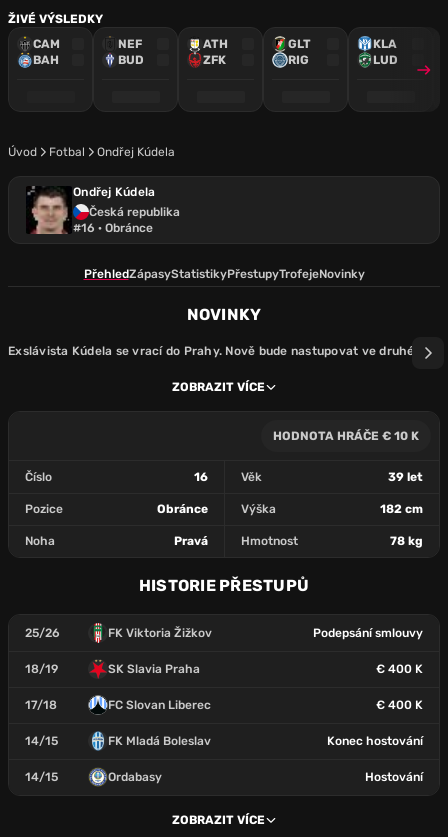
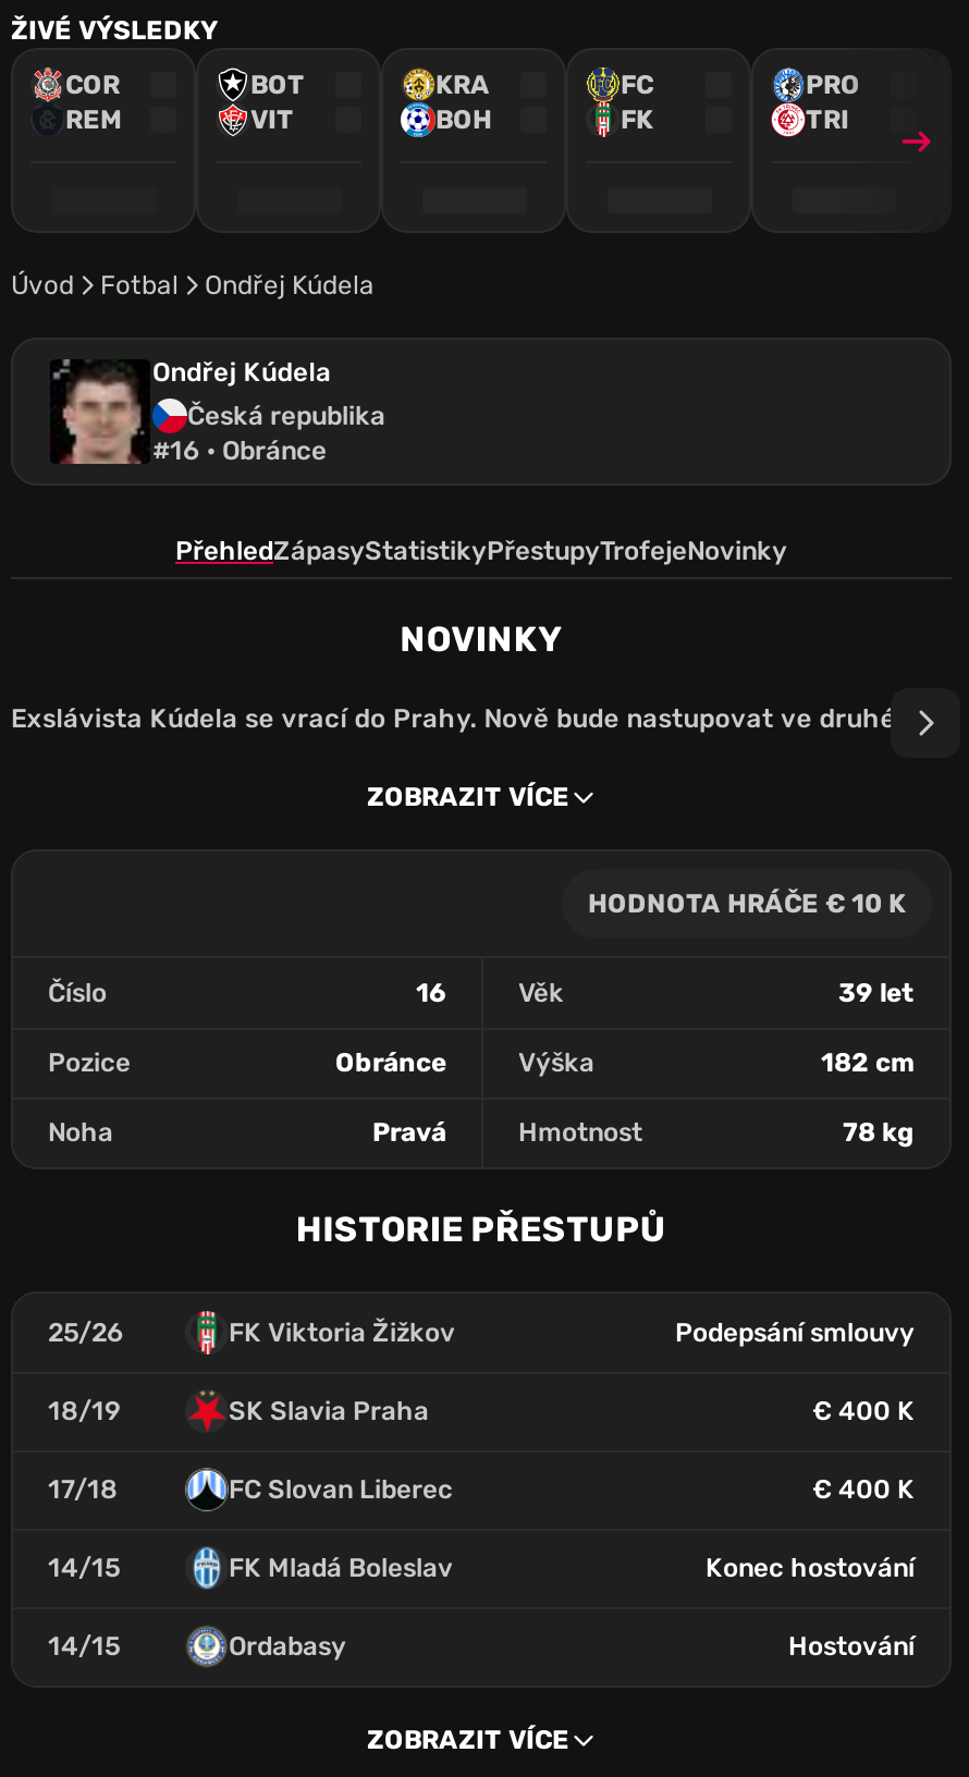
- CAM
- BAH
+ COR
+ REM

- NEF
- BUD
+ BOT
+ VIT

- ATH
- ZFK
+ KRA
+ BOH

- GLT
- RIG
+ FC
+ FK

- KLA
- LUD
+ PRO
+ TRI
